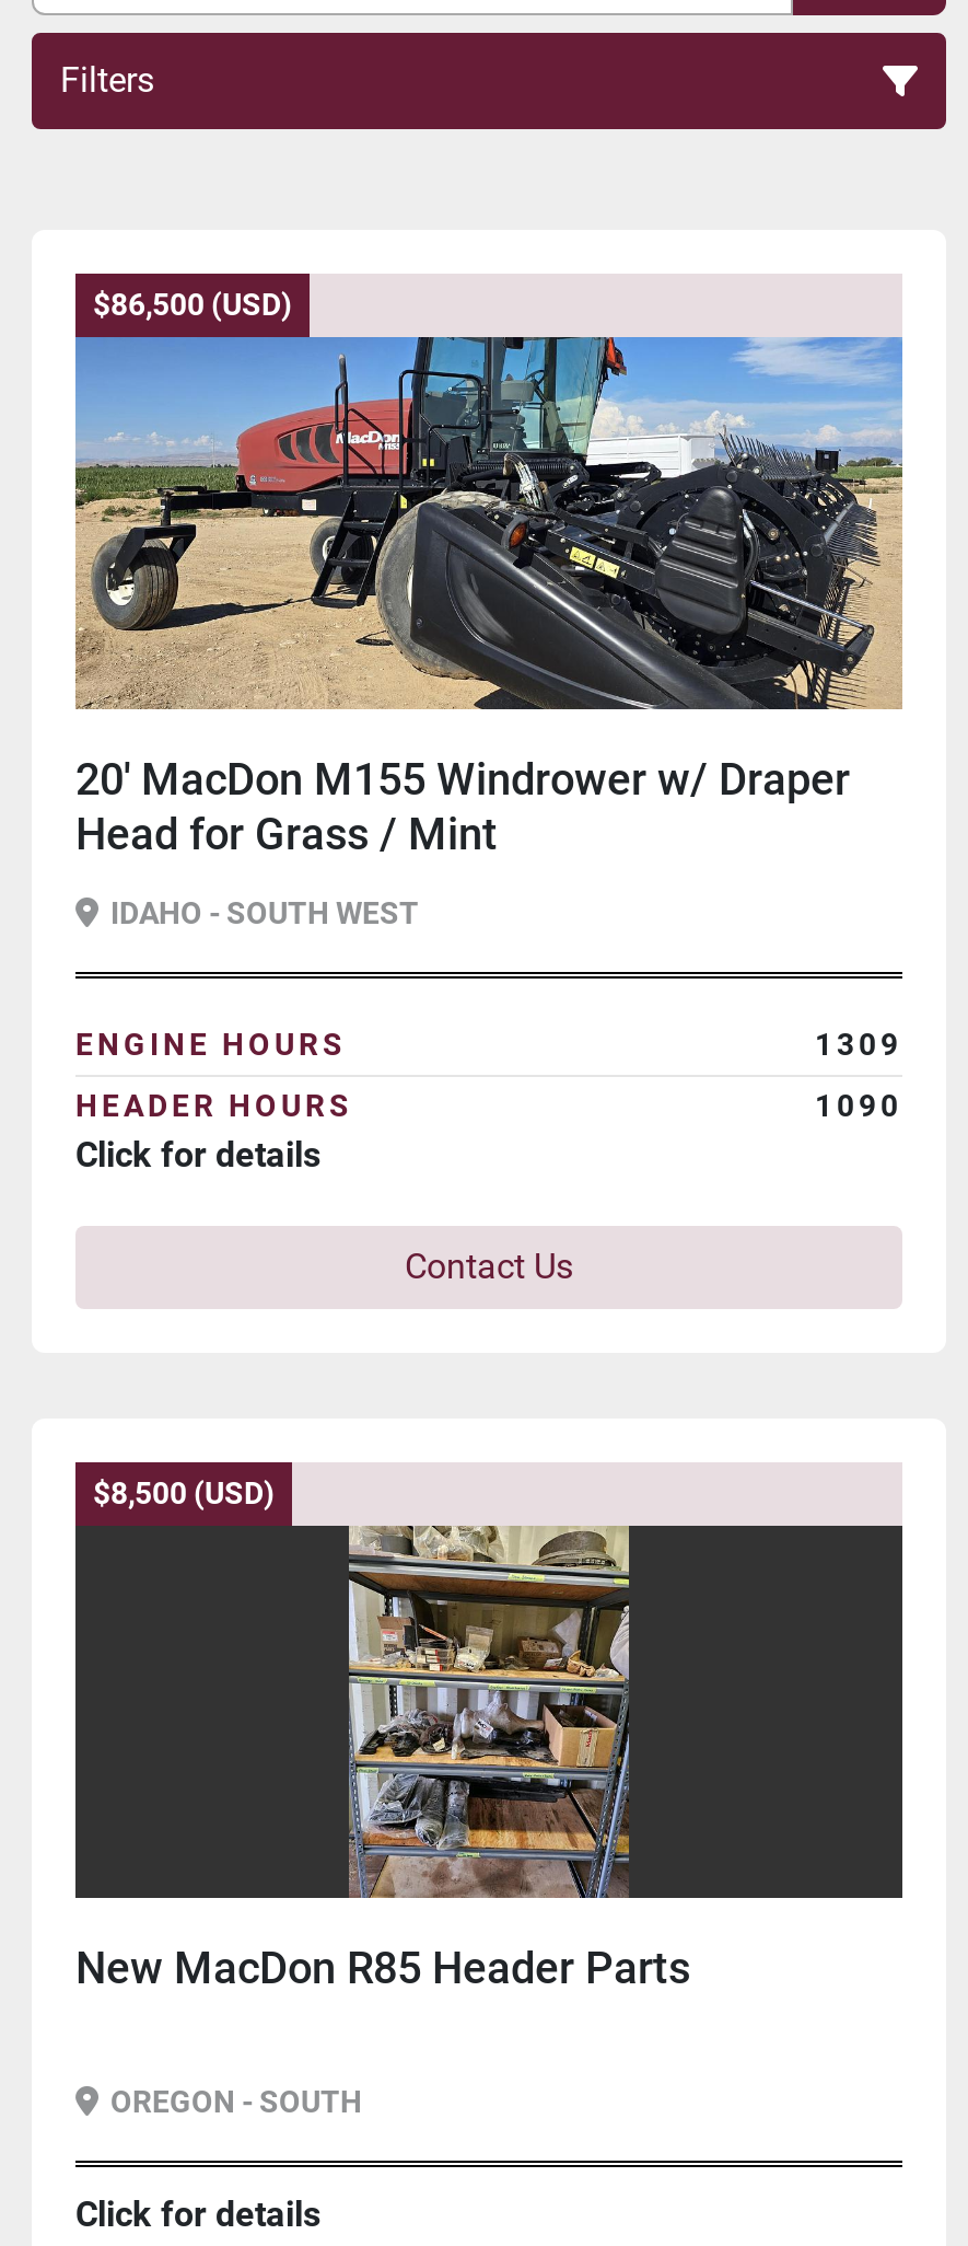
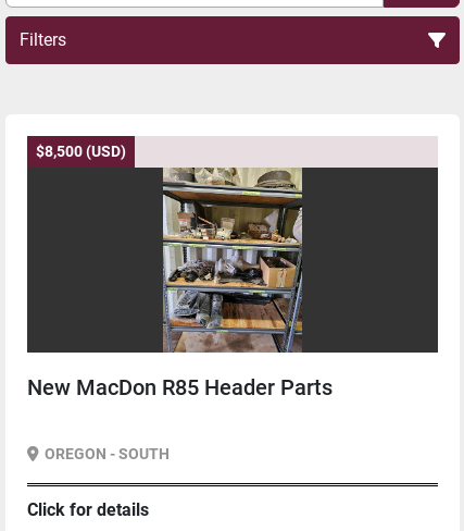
- $86,500 (USD)

- [image]
- 20' MacDon M155 Windrower w/ Draper
- Head for Grass / Mint
- IDAHO - SOUTH WEST

- ENGINE HOURS
- 1309
- HEADER HOURS
- 1090
- Click for details
- Contact Us
